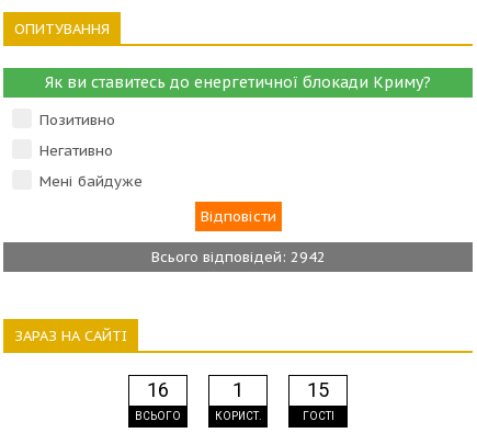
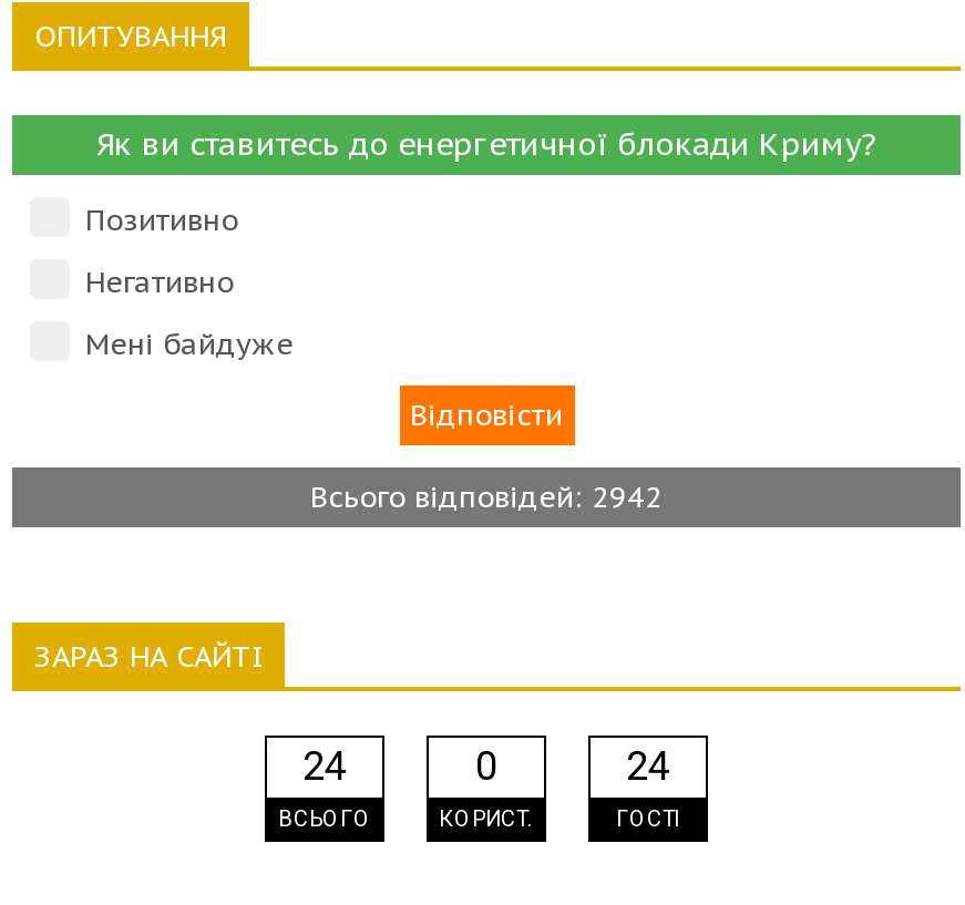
- 16
+ 24

- 1
+ 0

- 15
+ 24
